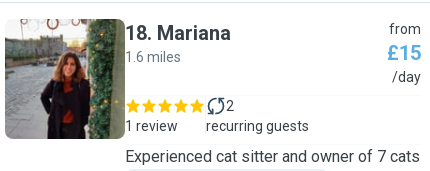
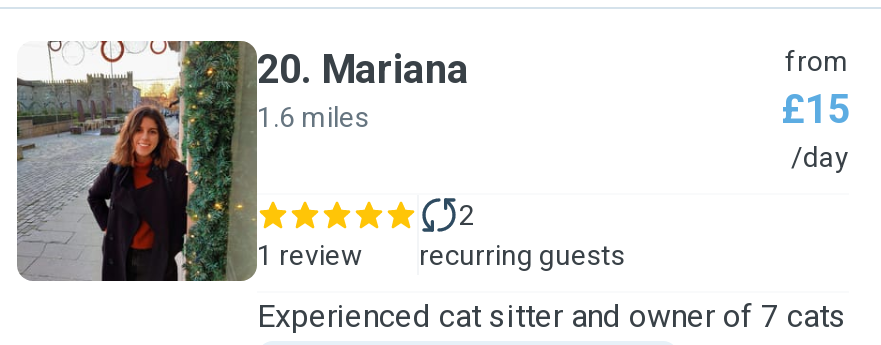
- 18. Mariana
+ 20. Mariana
